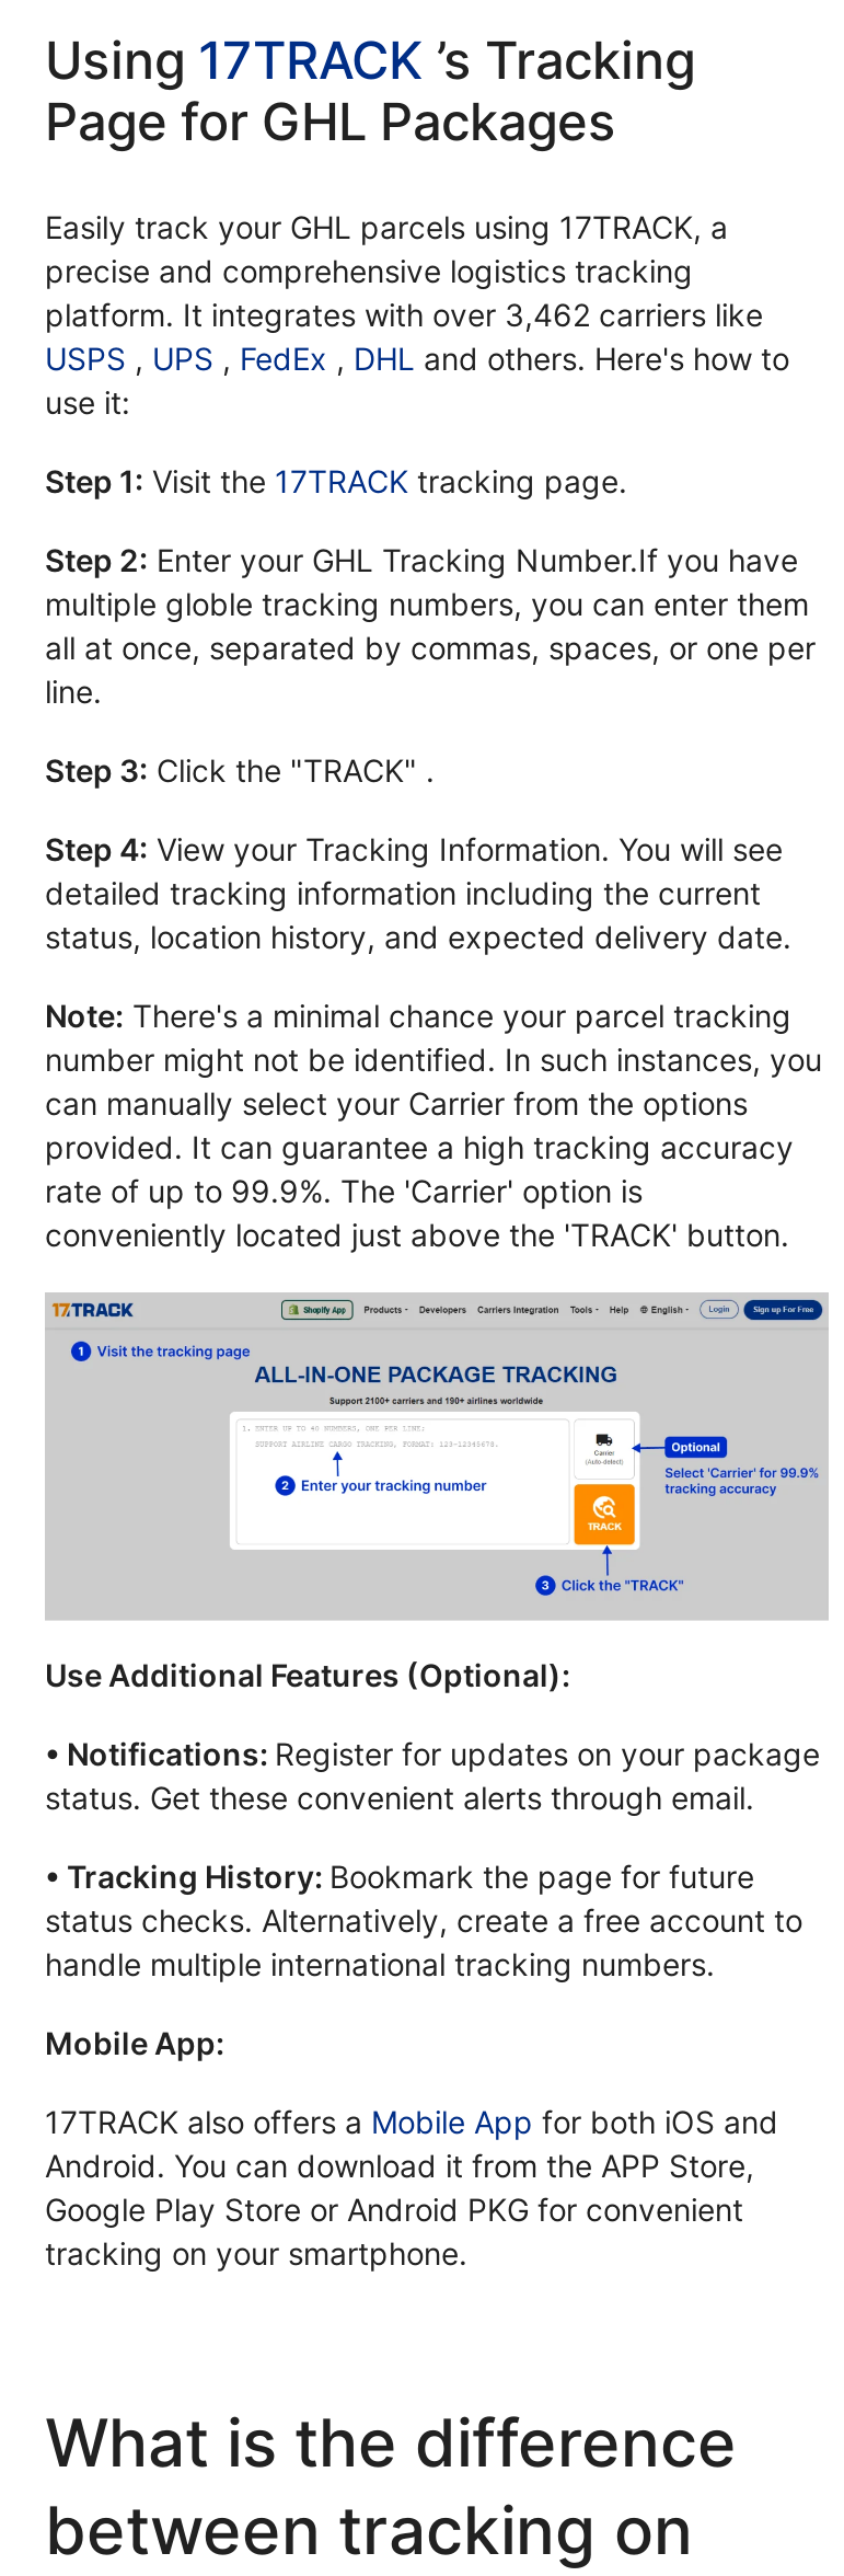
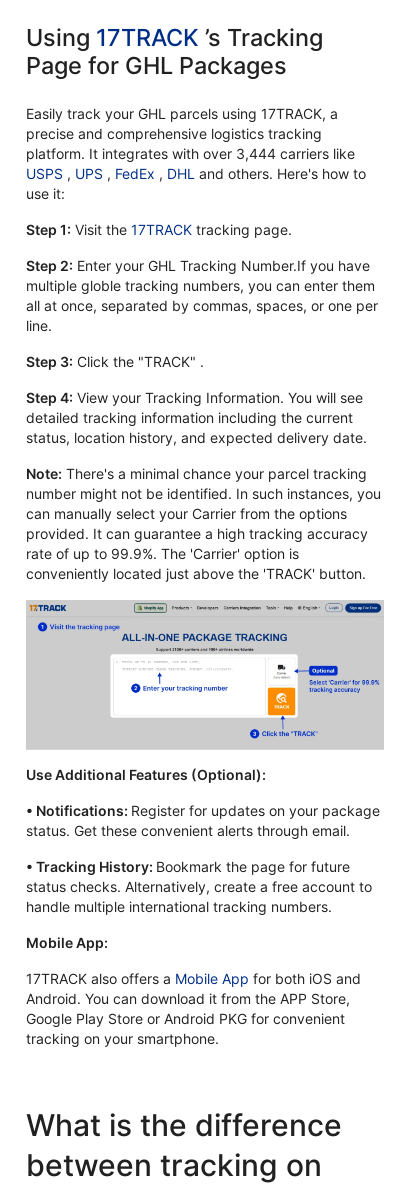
- platform. It integrates with over 3,462 carriers like
+ platform. It integrates with over 3,444 carriers like
